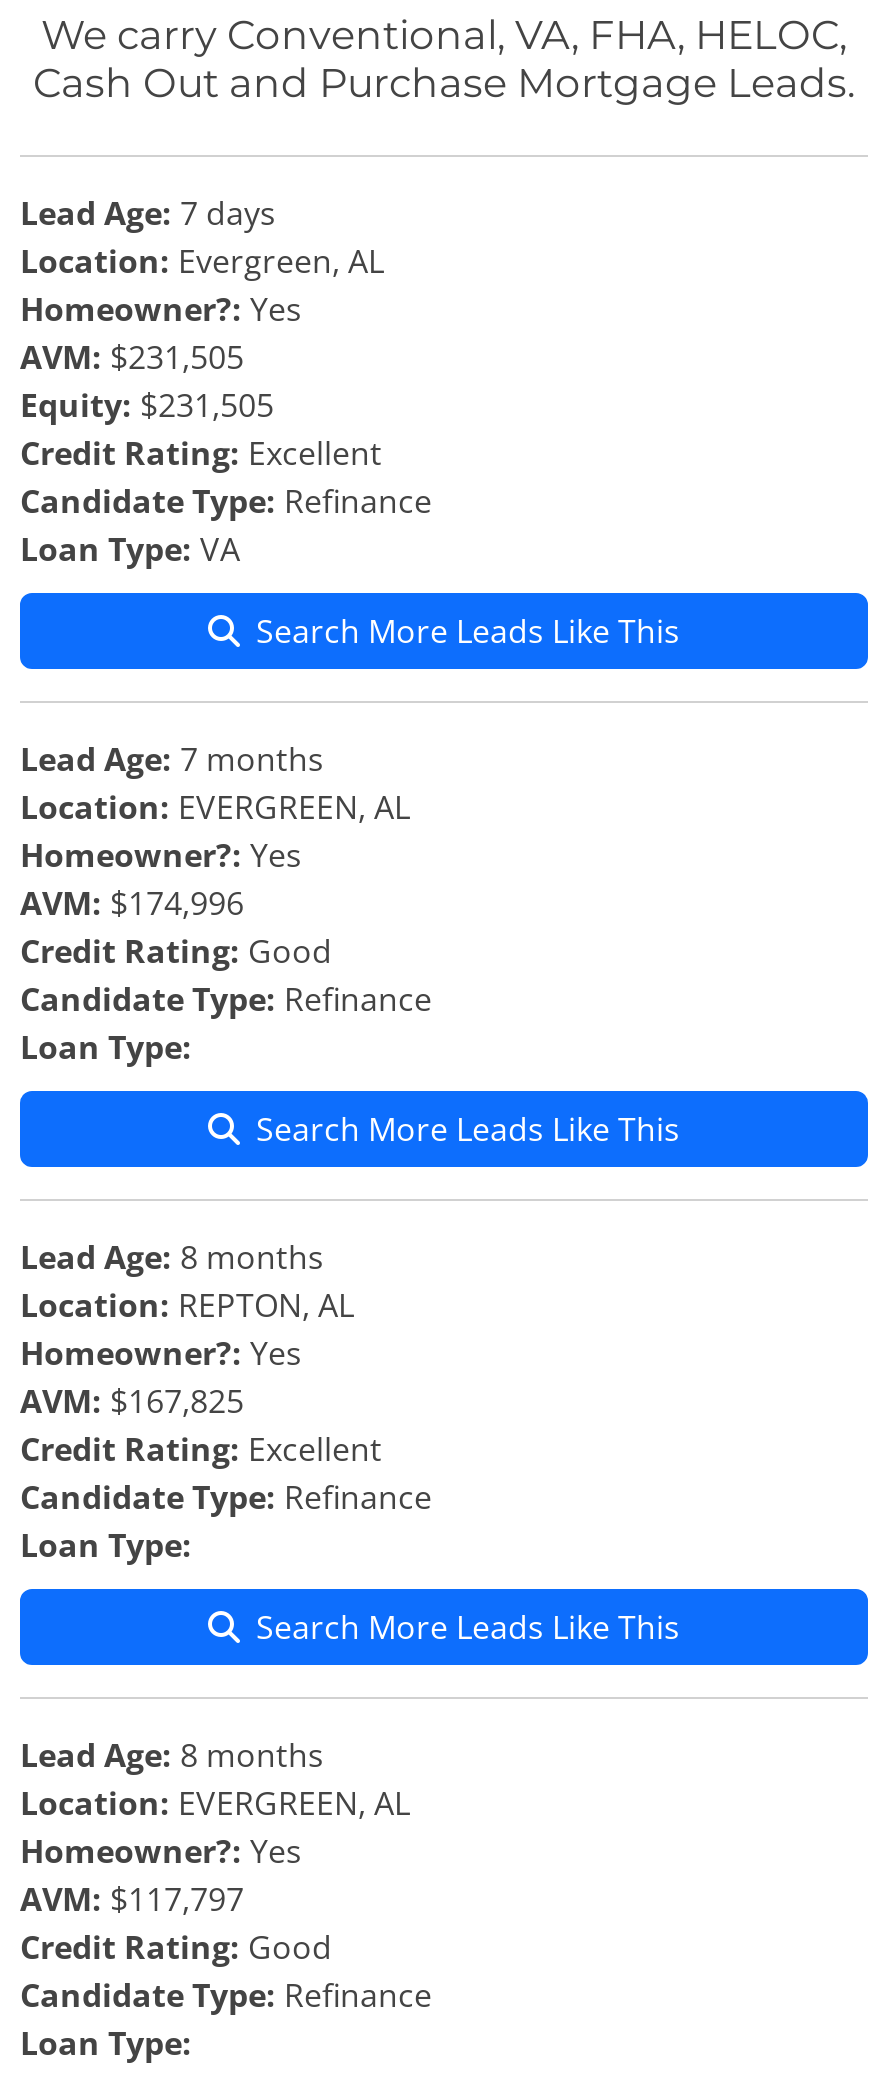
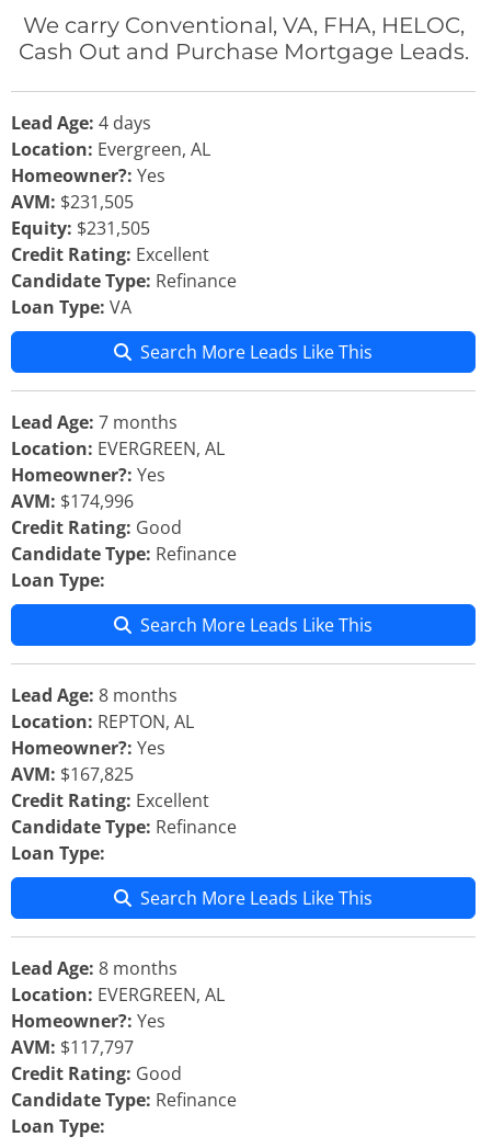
- Lead Age: 7 days
+ Lead Age: 4 days
